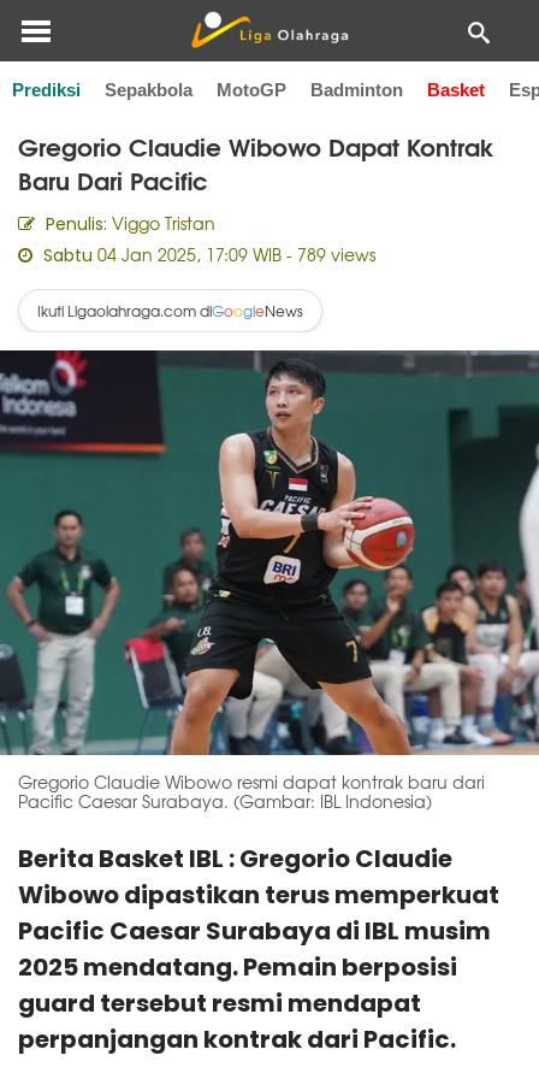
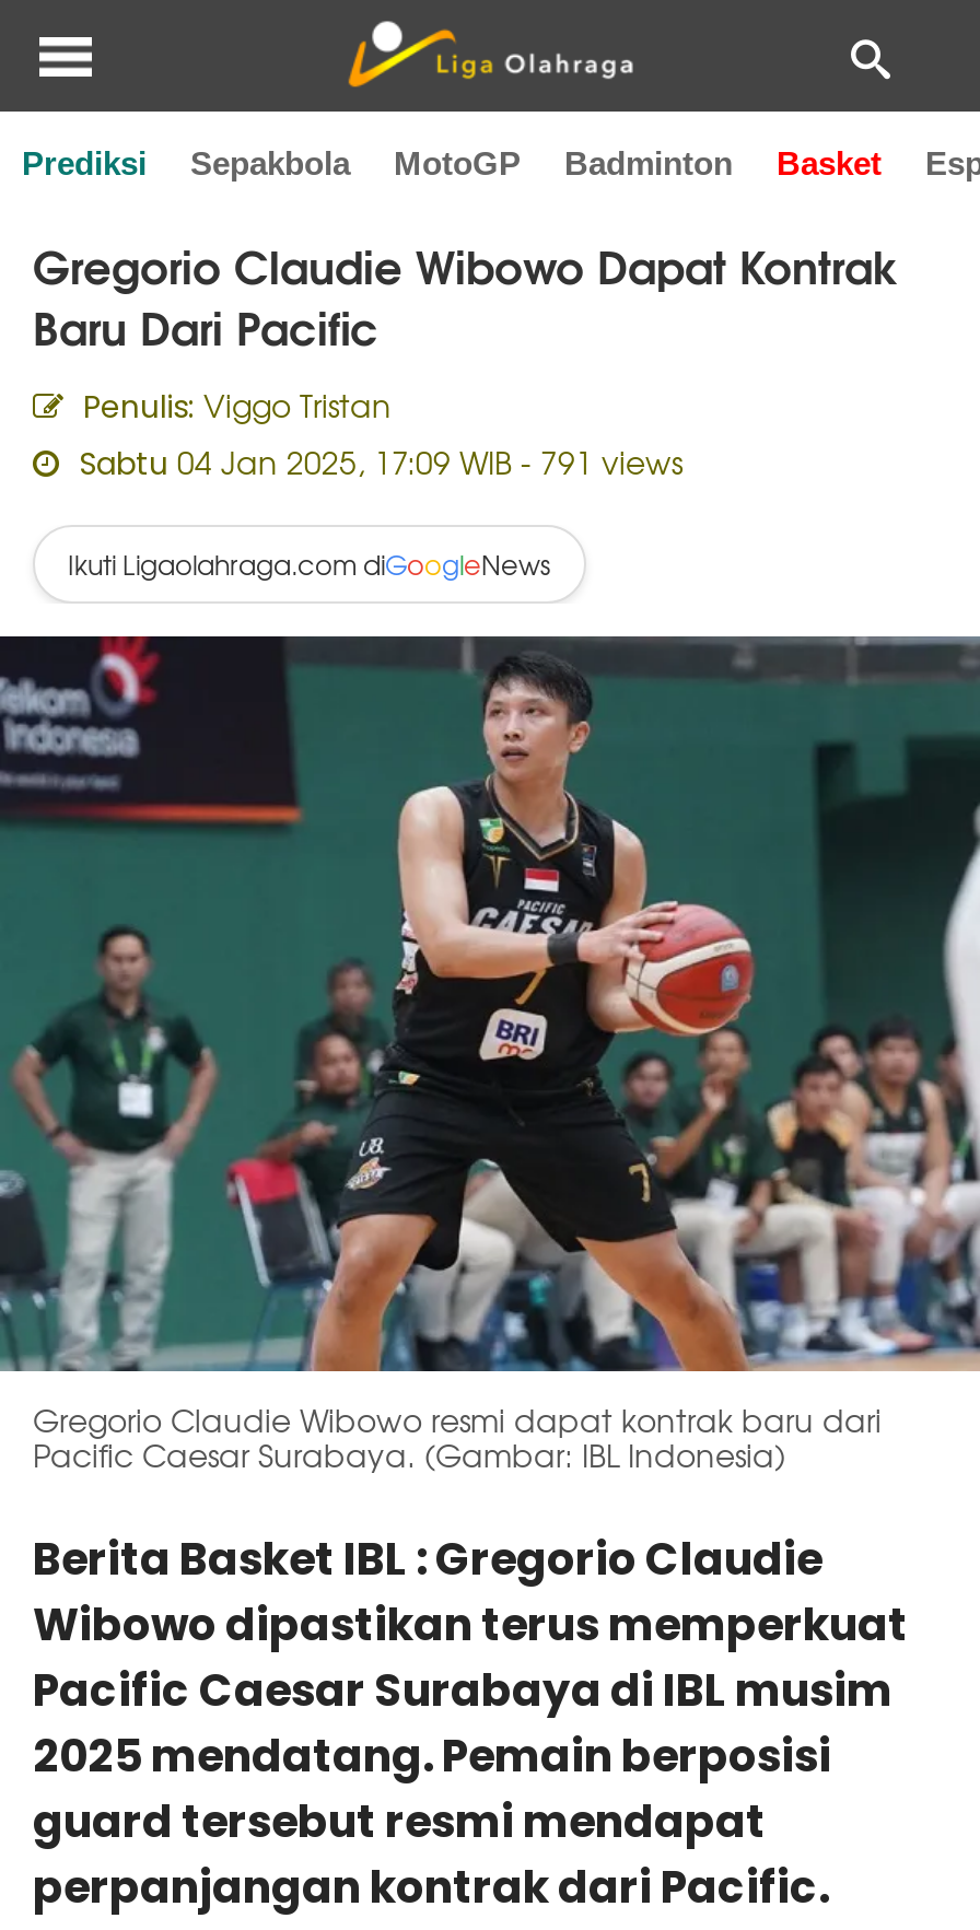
- Sabtu 04 Jan 2025, 17:09 WIB - 789 views
+ Sabtu 04 Jan 2025, 17:09 WIB - 791 views
